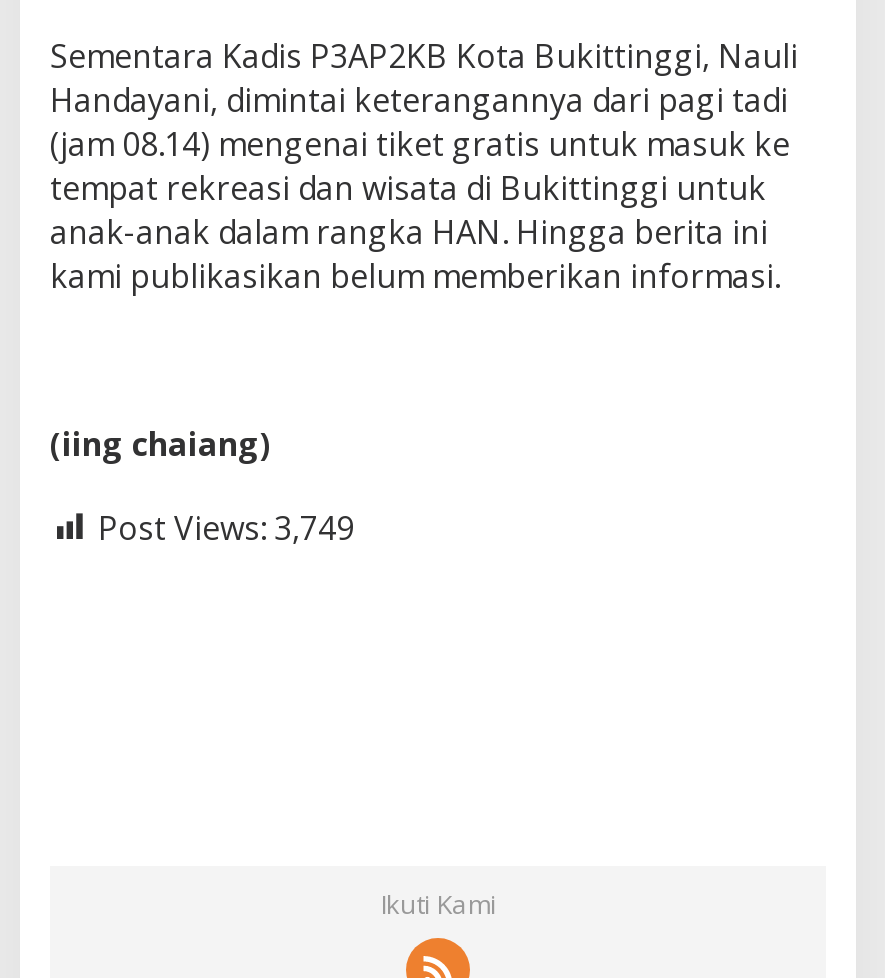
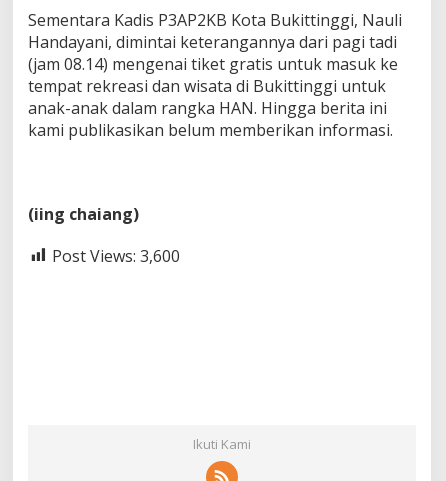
- Post Views: 3,749
+ Post Views: 3,600
